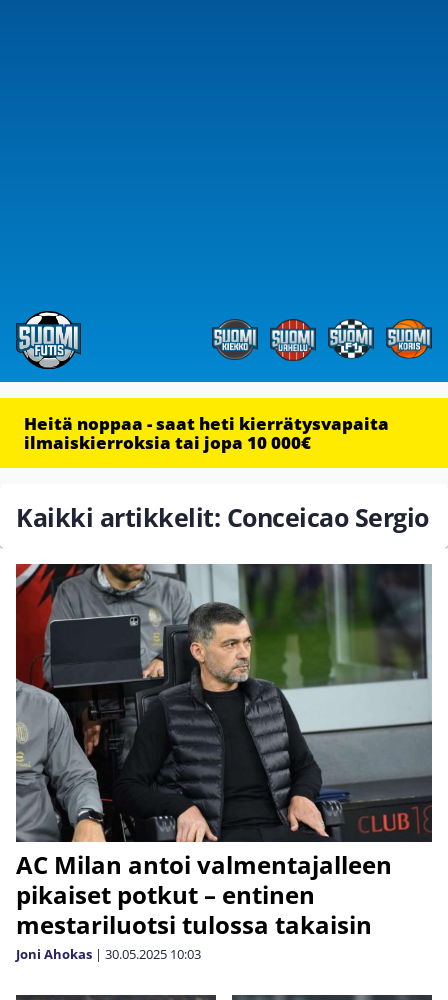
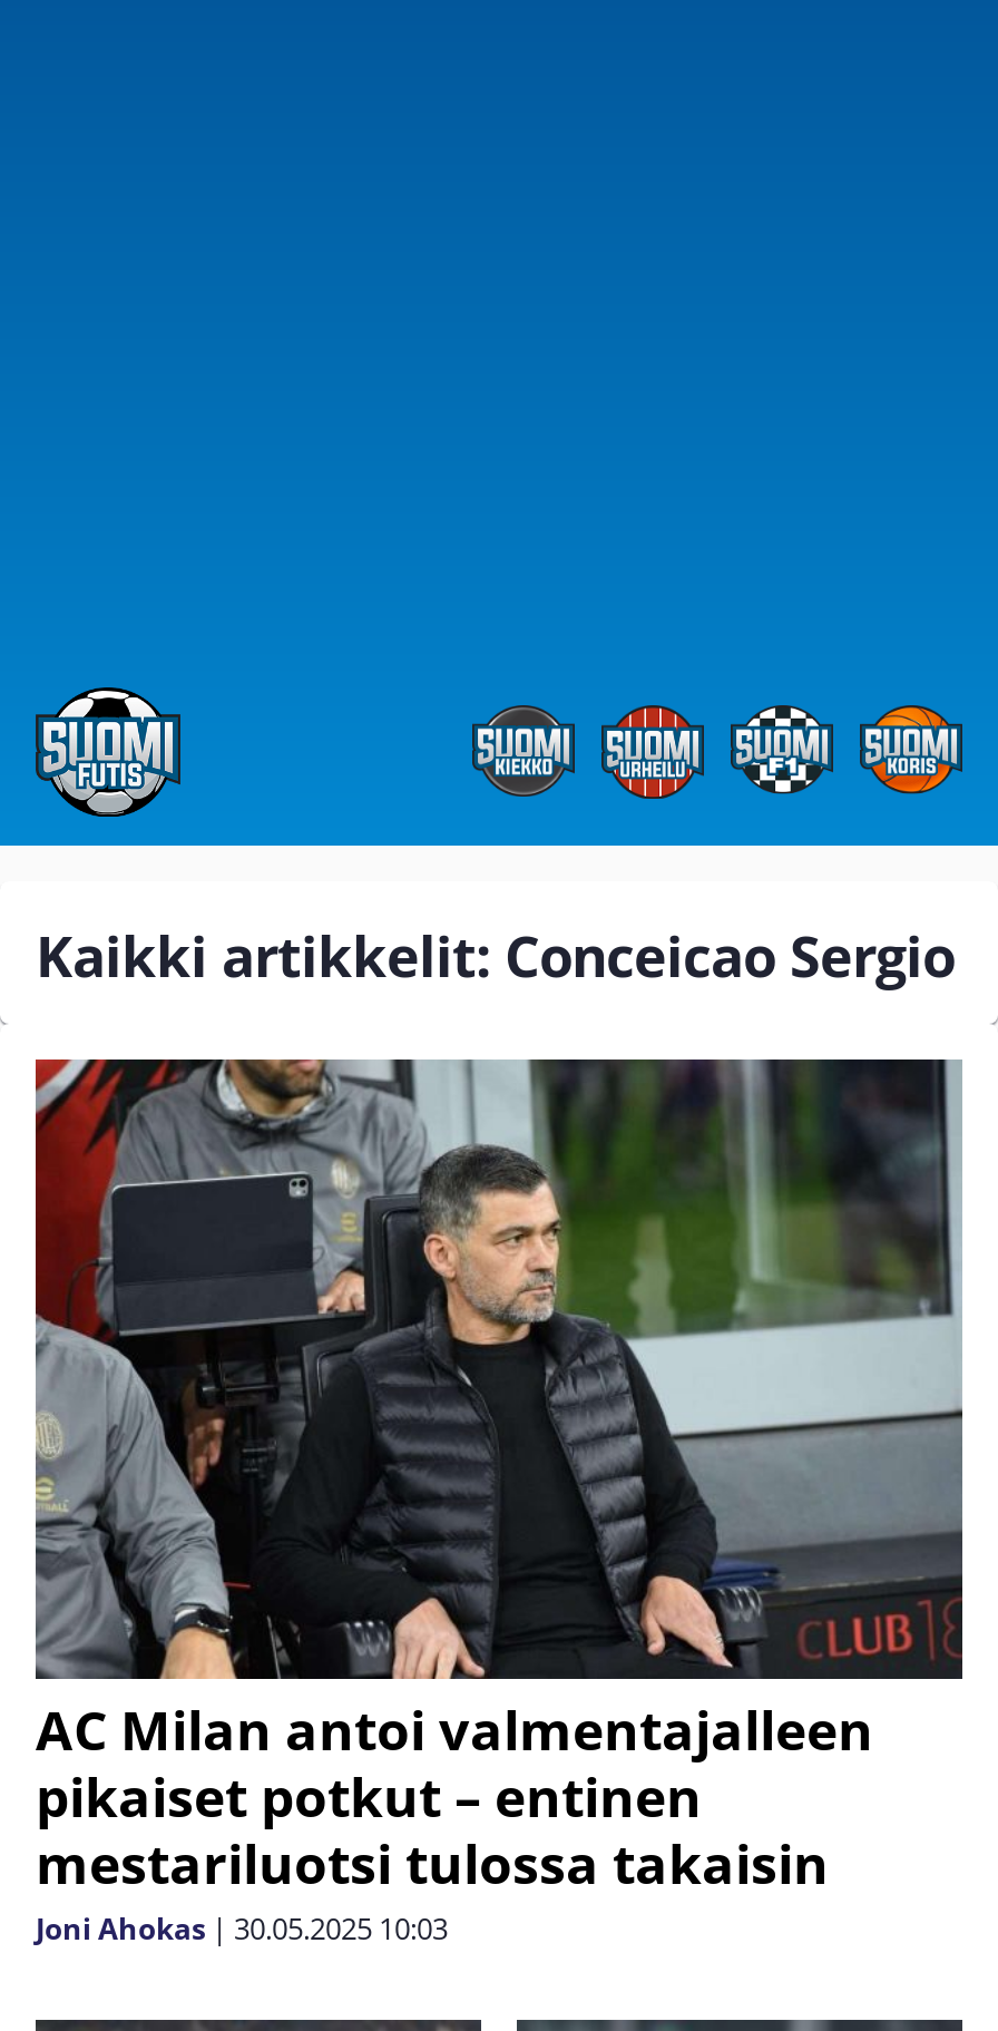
- Heitä noppaa - saat heti kierrätysvapaita
- ilmaiskierroksia tai jopa 10 000€
